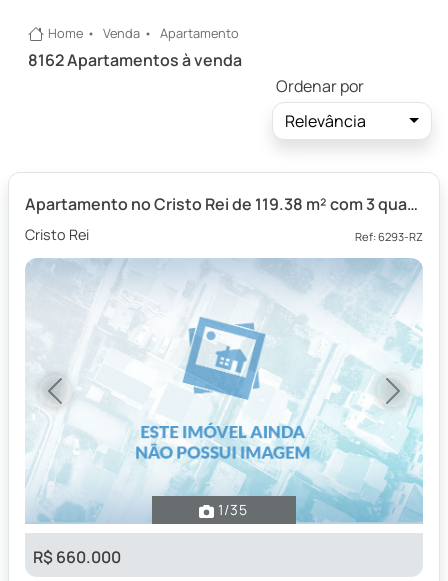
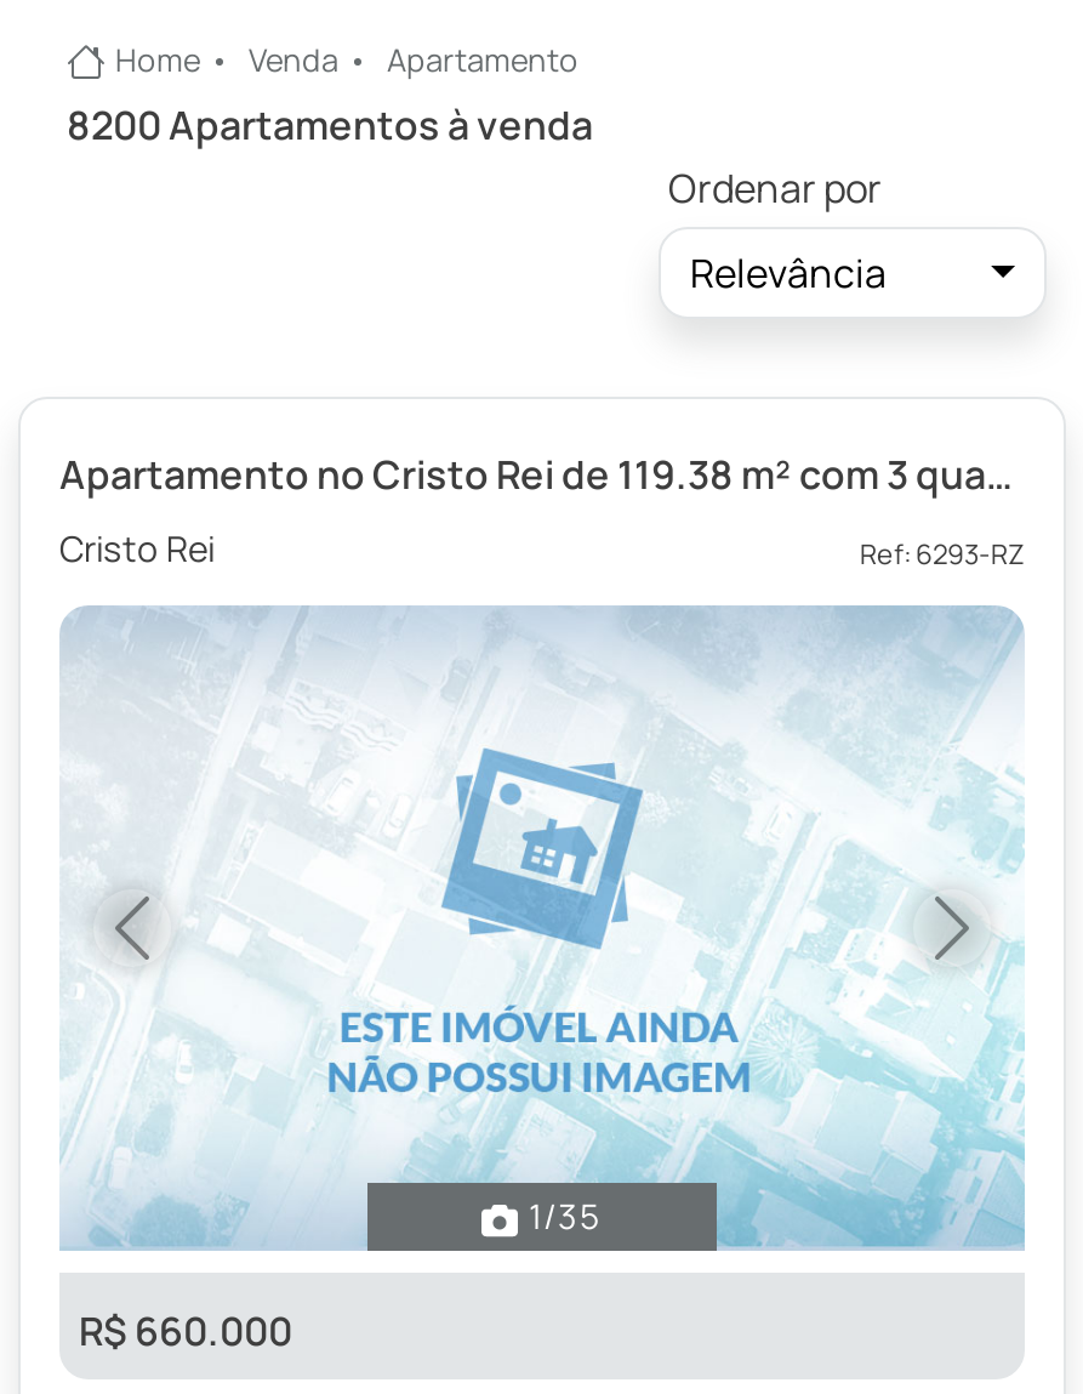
- 8162 Apartamentos à venda
+ 8200 Apartamentos à venda
